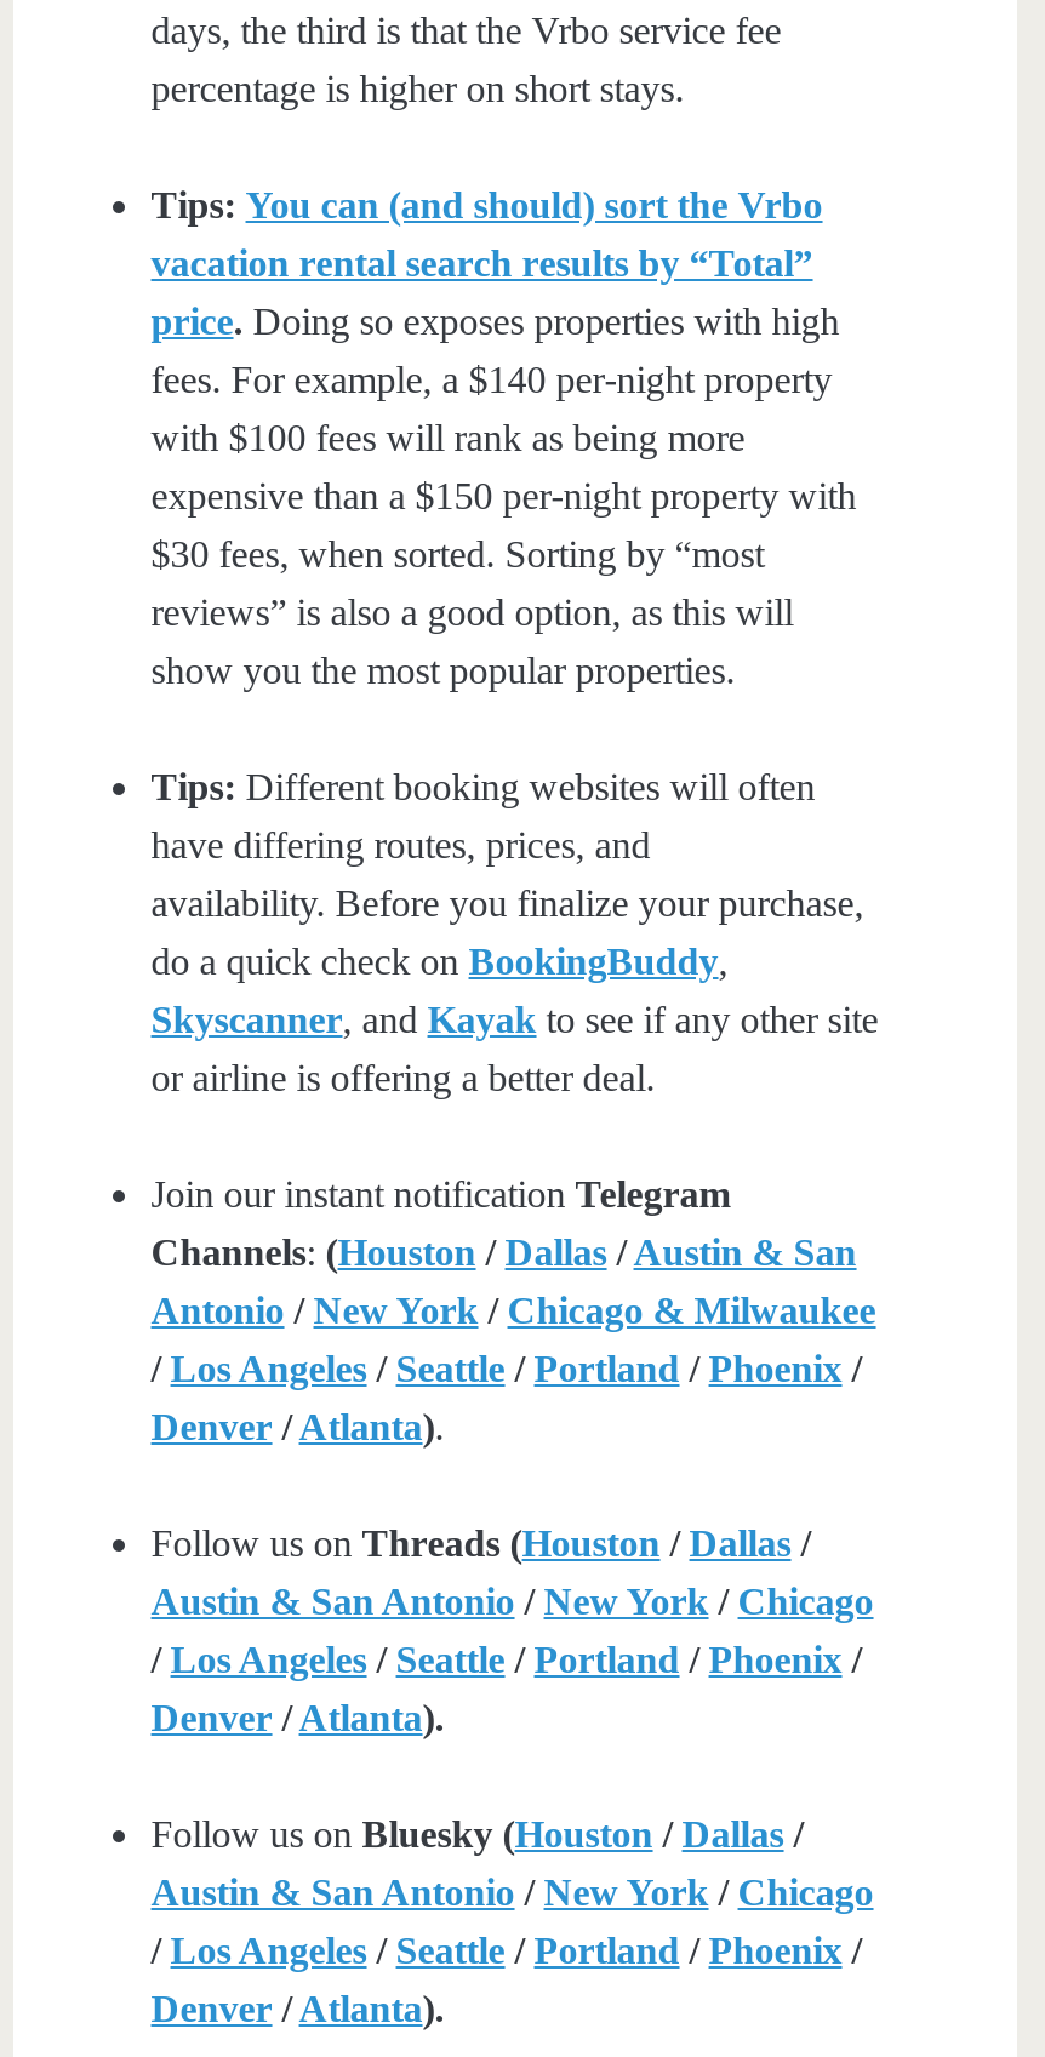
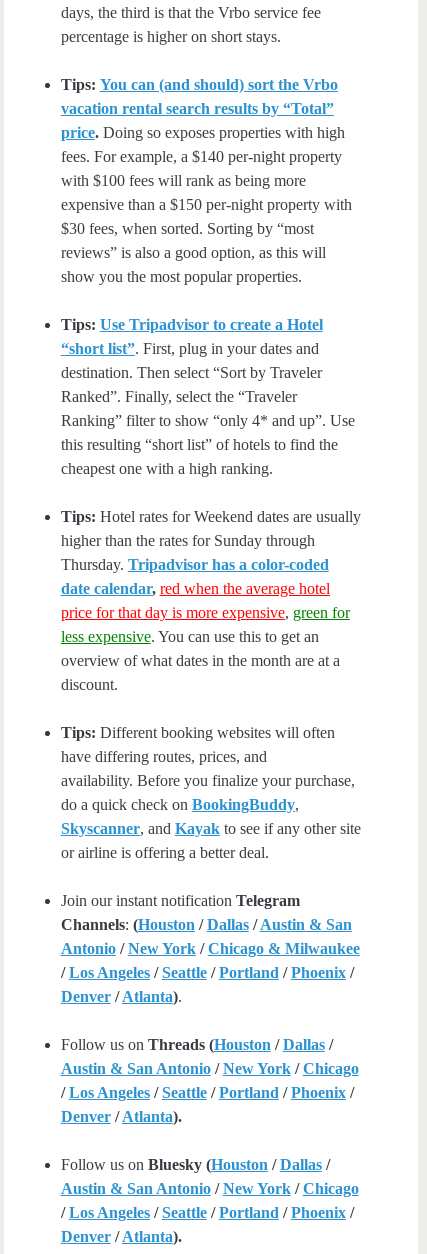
+ Tips: Use Tripadvisor to create a Hotel
+ “short list”. First, plug in your dates and
+ destination. Then select “Sort by Traveler
+ Ranked”. Finally, select the “Traveler
+ Ranking” filter to show “only 4* and up”. Use
+ this resulting “short list” of hotels to find the
+ cheapest one with a high ranking.
+ Tips: Hotel rates for Weekend dates are usually
+ higher than the rates for Sunday through
+ Thursday. Tripadvisor has a color-coded
+ date calendar, red when the average hotel
+ price for that day is more expensive, green for
+ less expensive. You can use this to get an
+ overview of what dates in the month are at a
+ discount.
